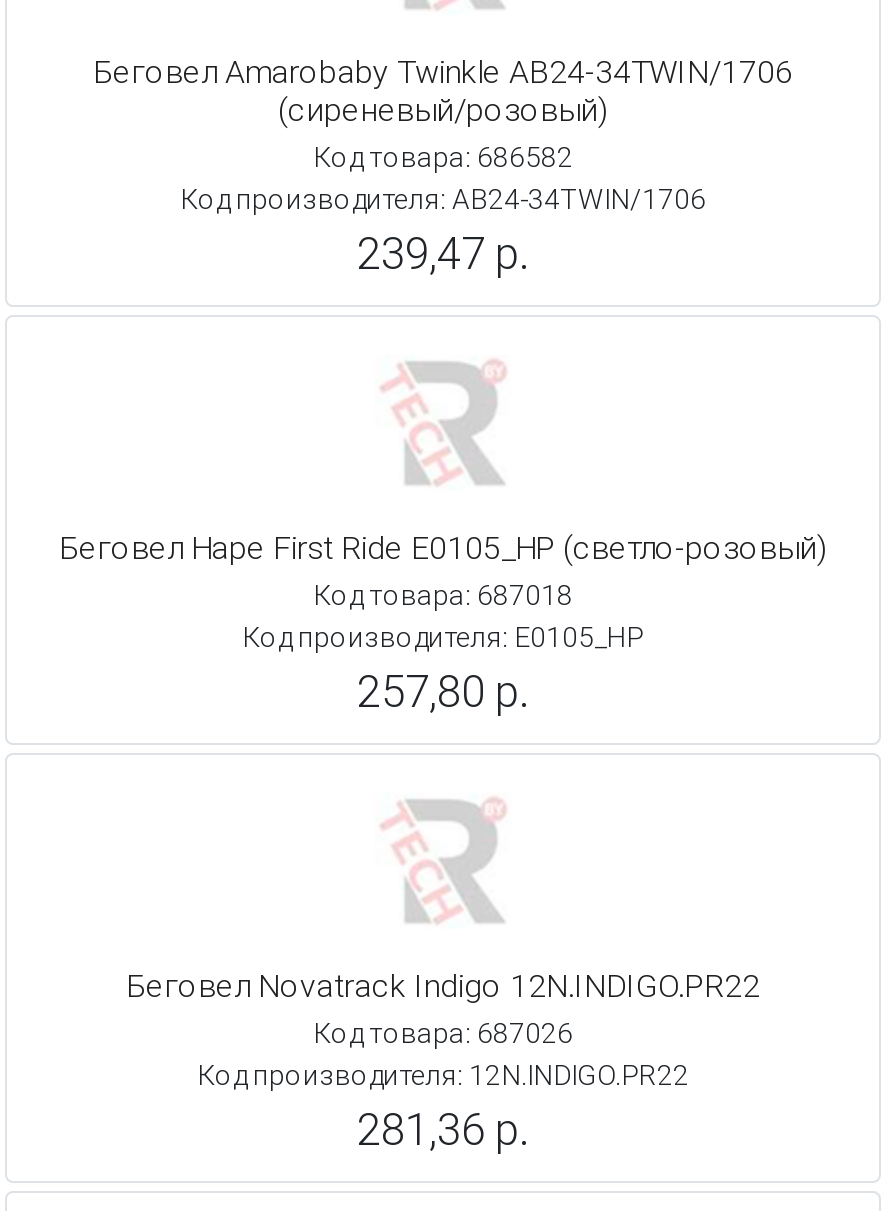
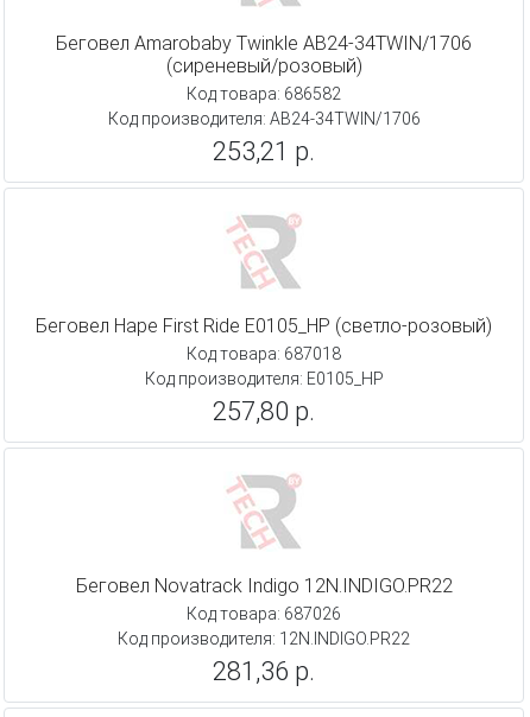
- 239,47 р.
+ 253,21 р.
